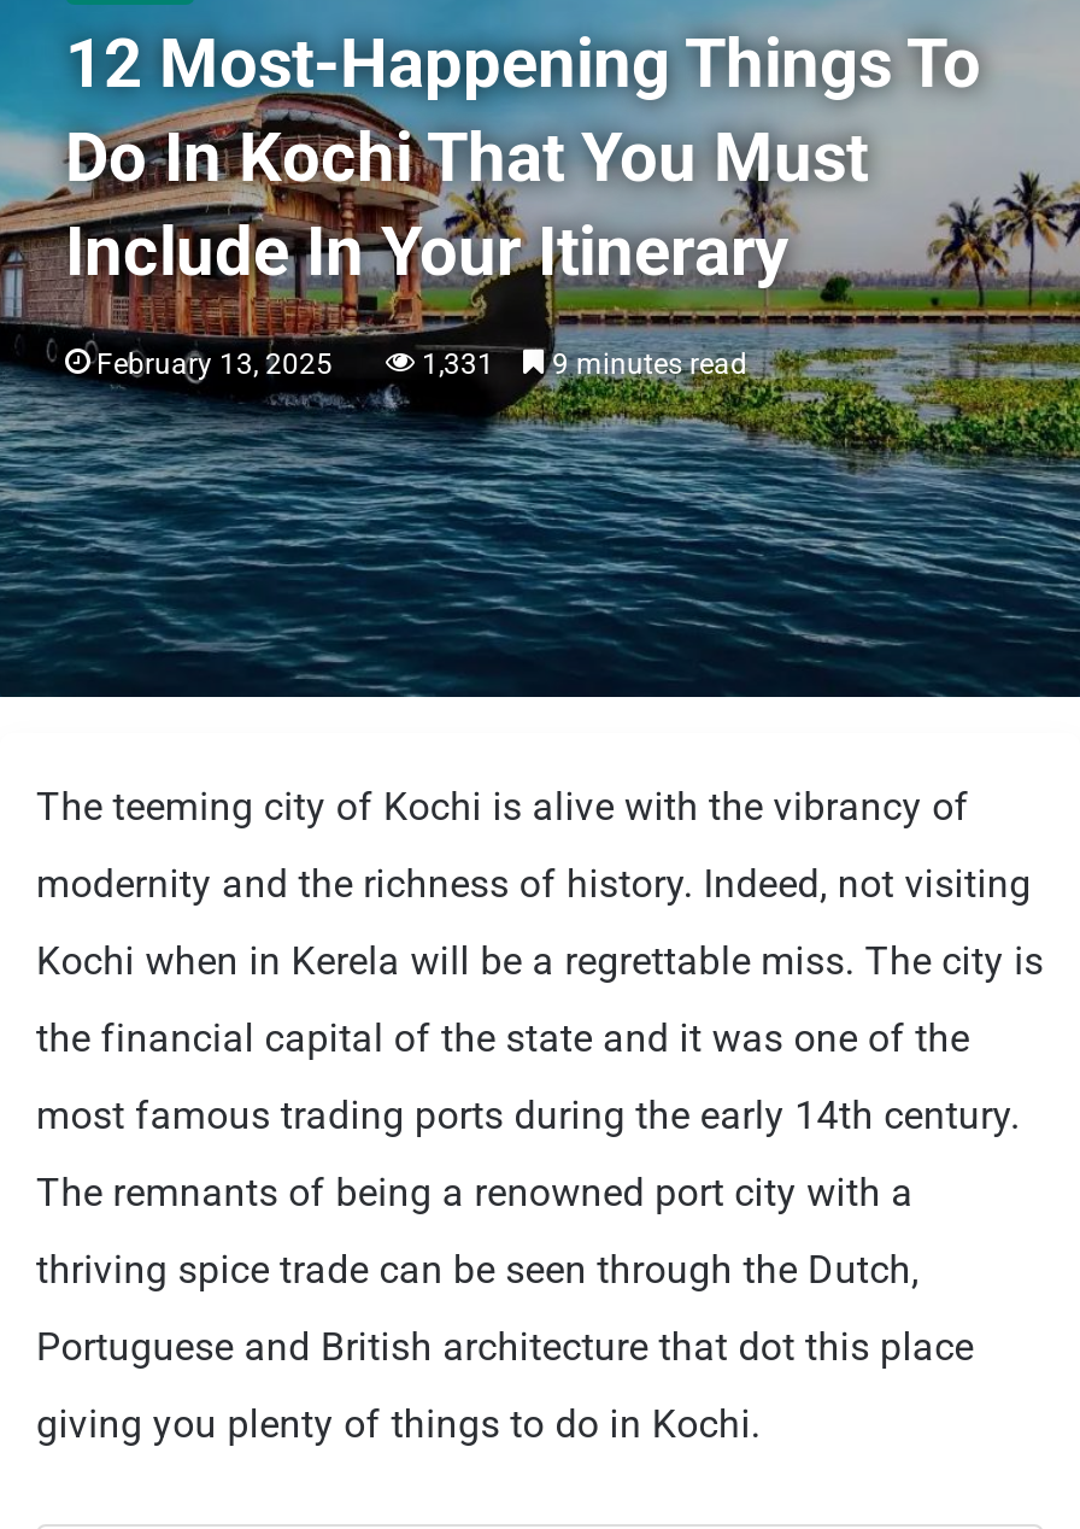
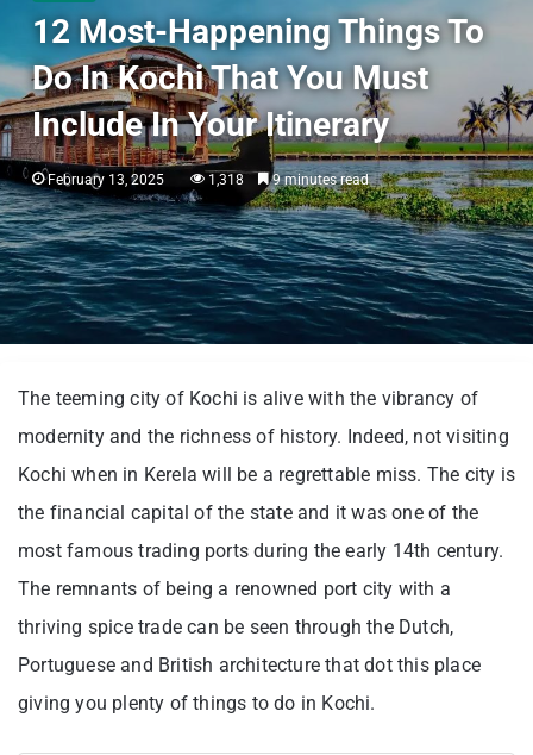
- 1,331 9 minutes read
+ 1,318 9 minutes read
